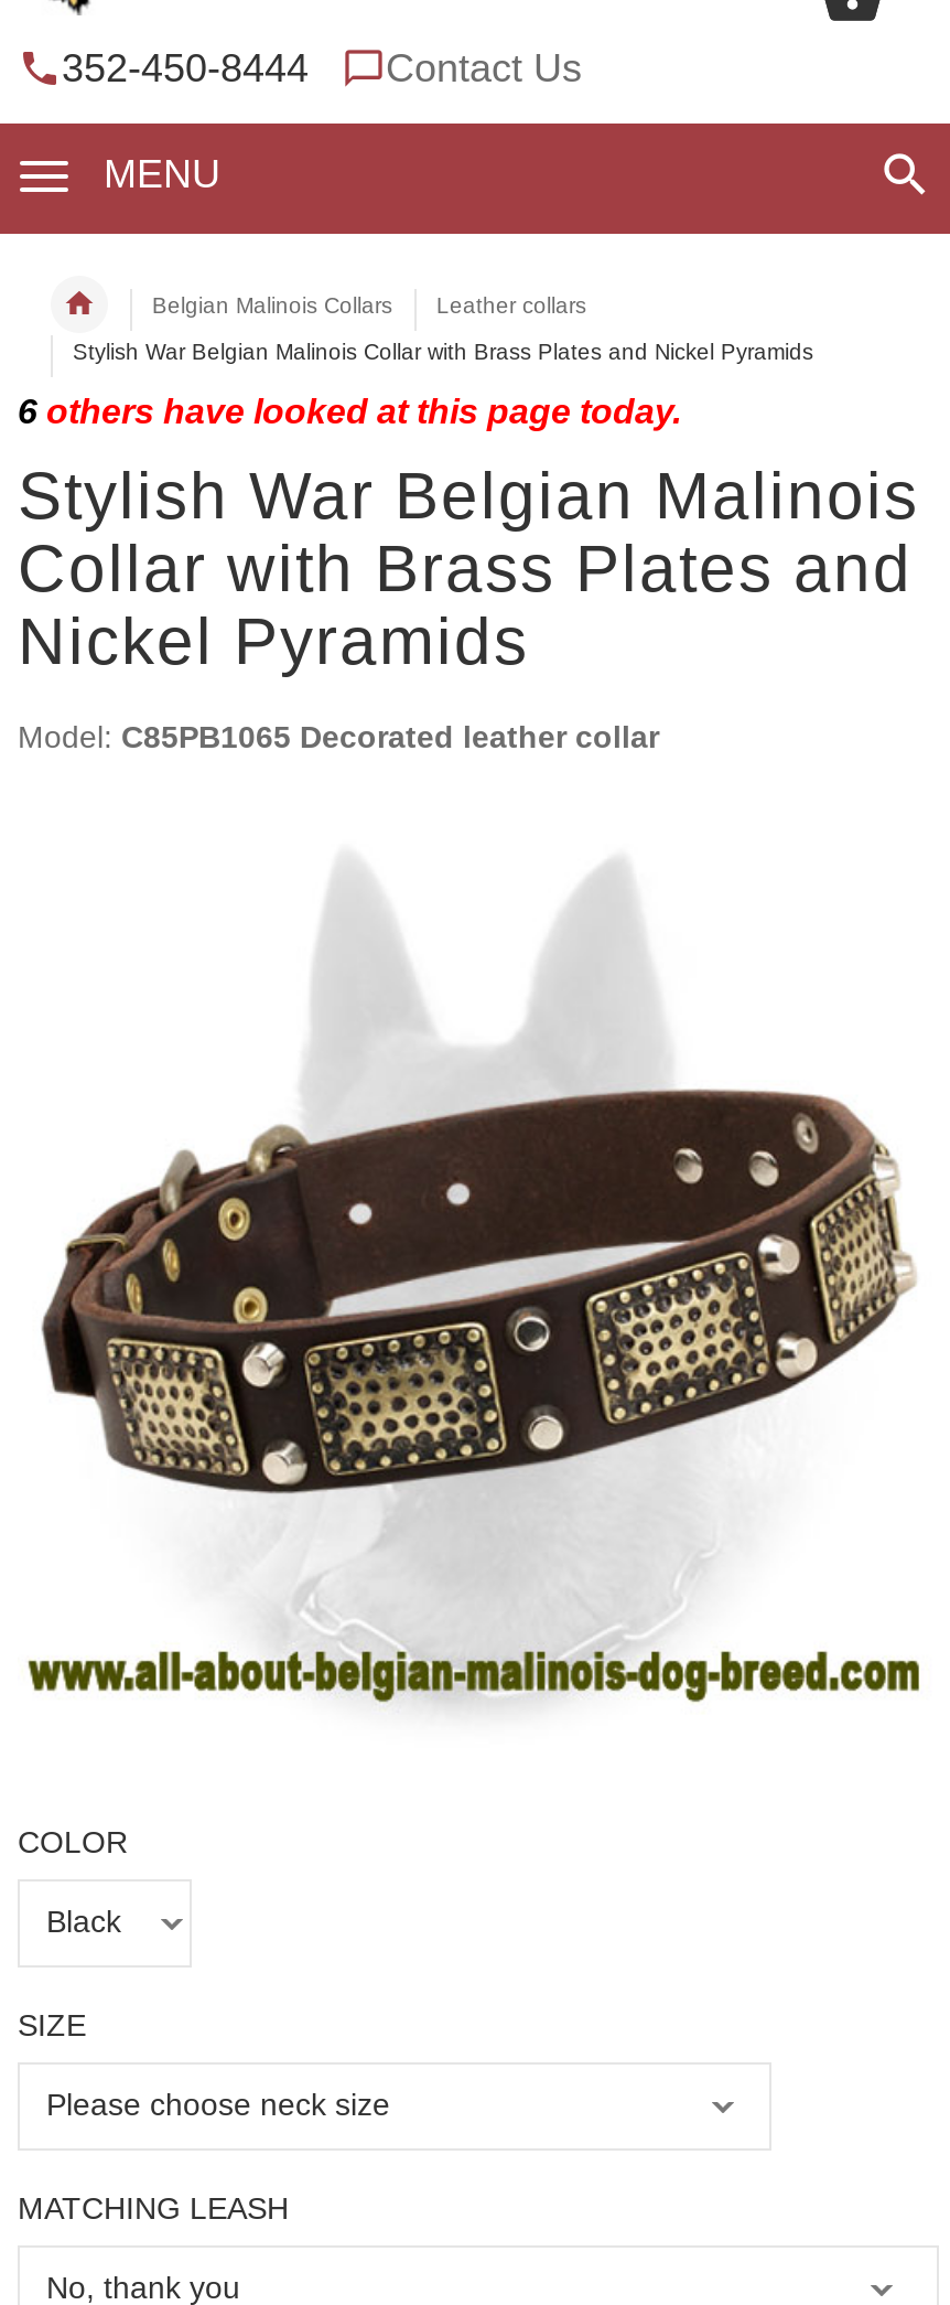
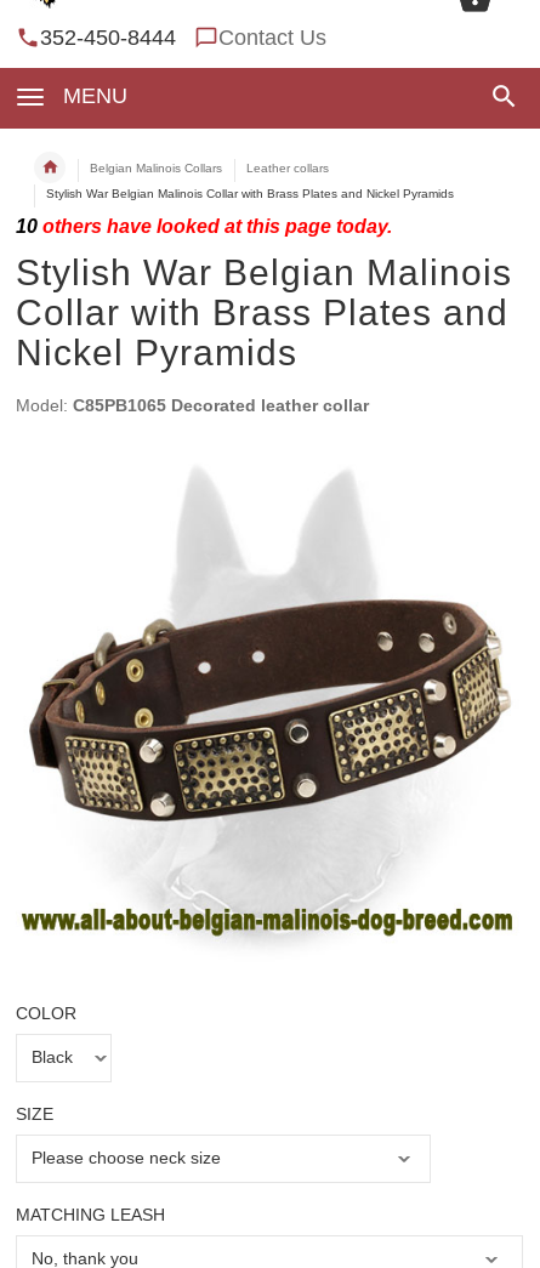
- 6 others have looked at this page today.
+ 10 others have looked at this page today.
